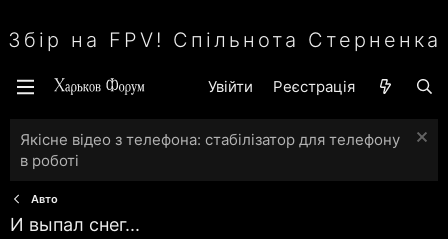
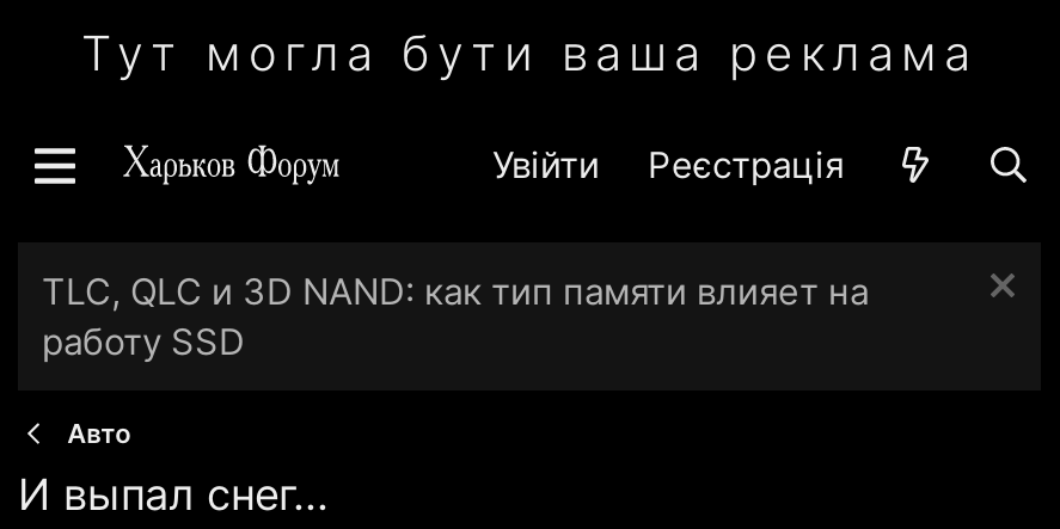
- Збір на FPV! Спільнота Стерненка
+ Тут могла бути ваша реклама

- Якісне відео з телефона: стабілізатор для телефону
- в роботі
+ TLC, QLC и 3D NAND: как тип памяти влияет на
+ работу SSD
